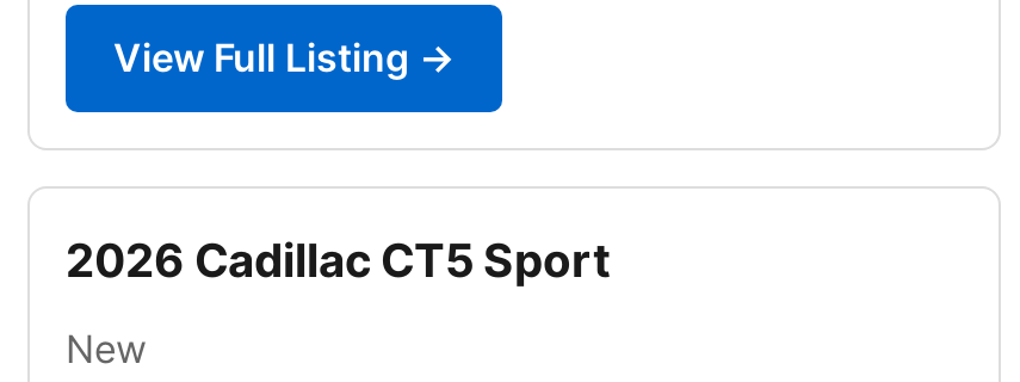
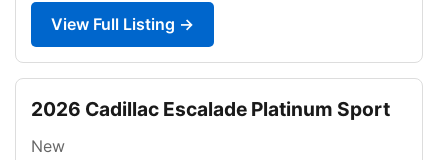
- 2026 Cadillac CT5 Sport
+ 2026 Cadillac Escalade Platinum Sport
